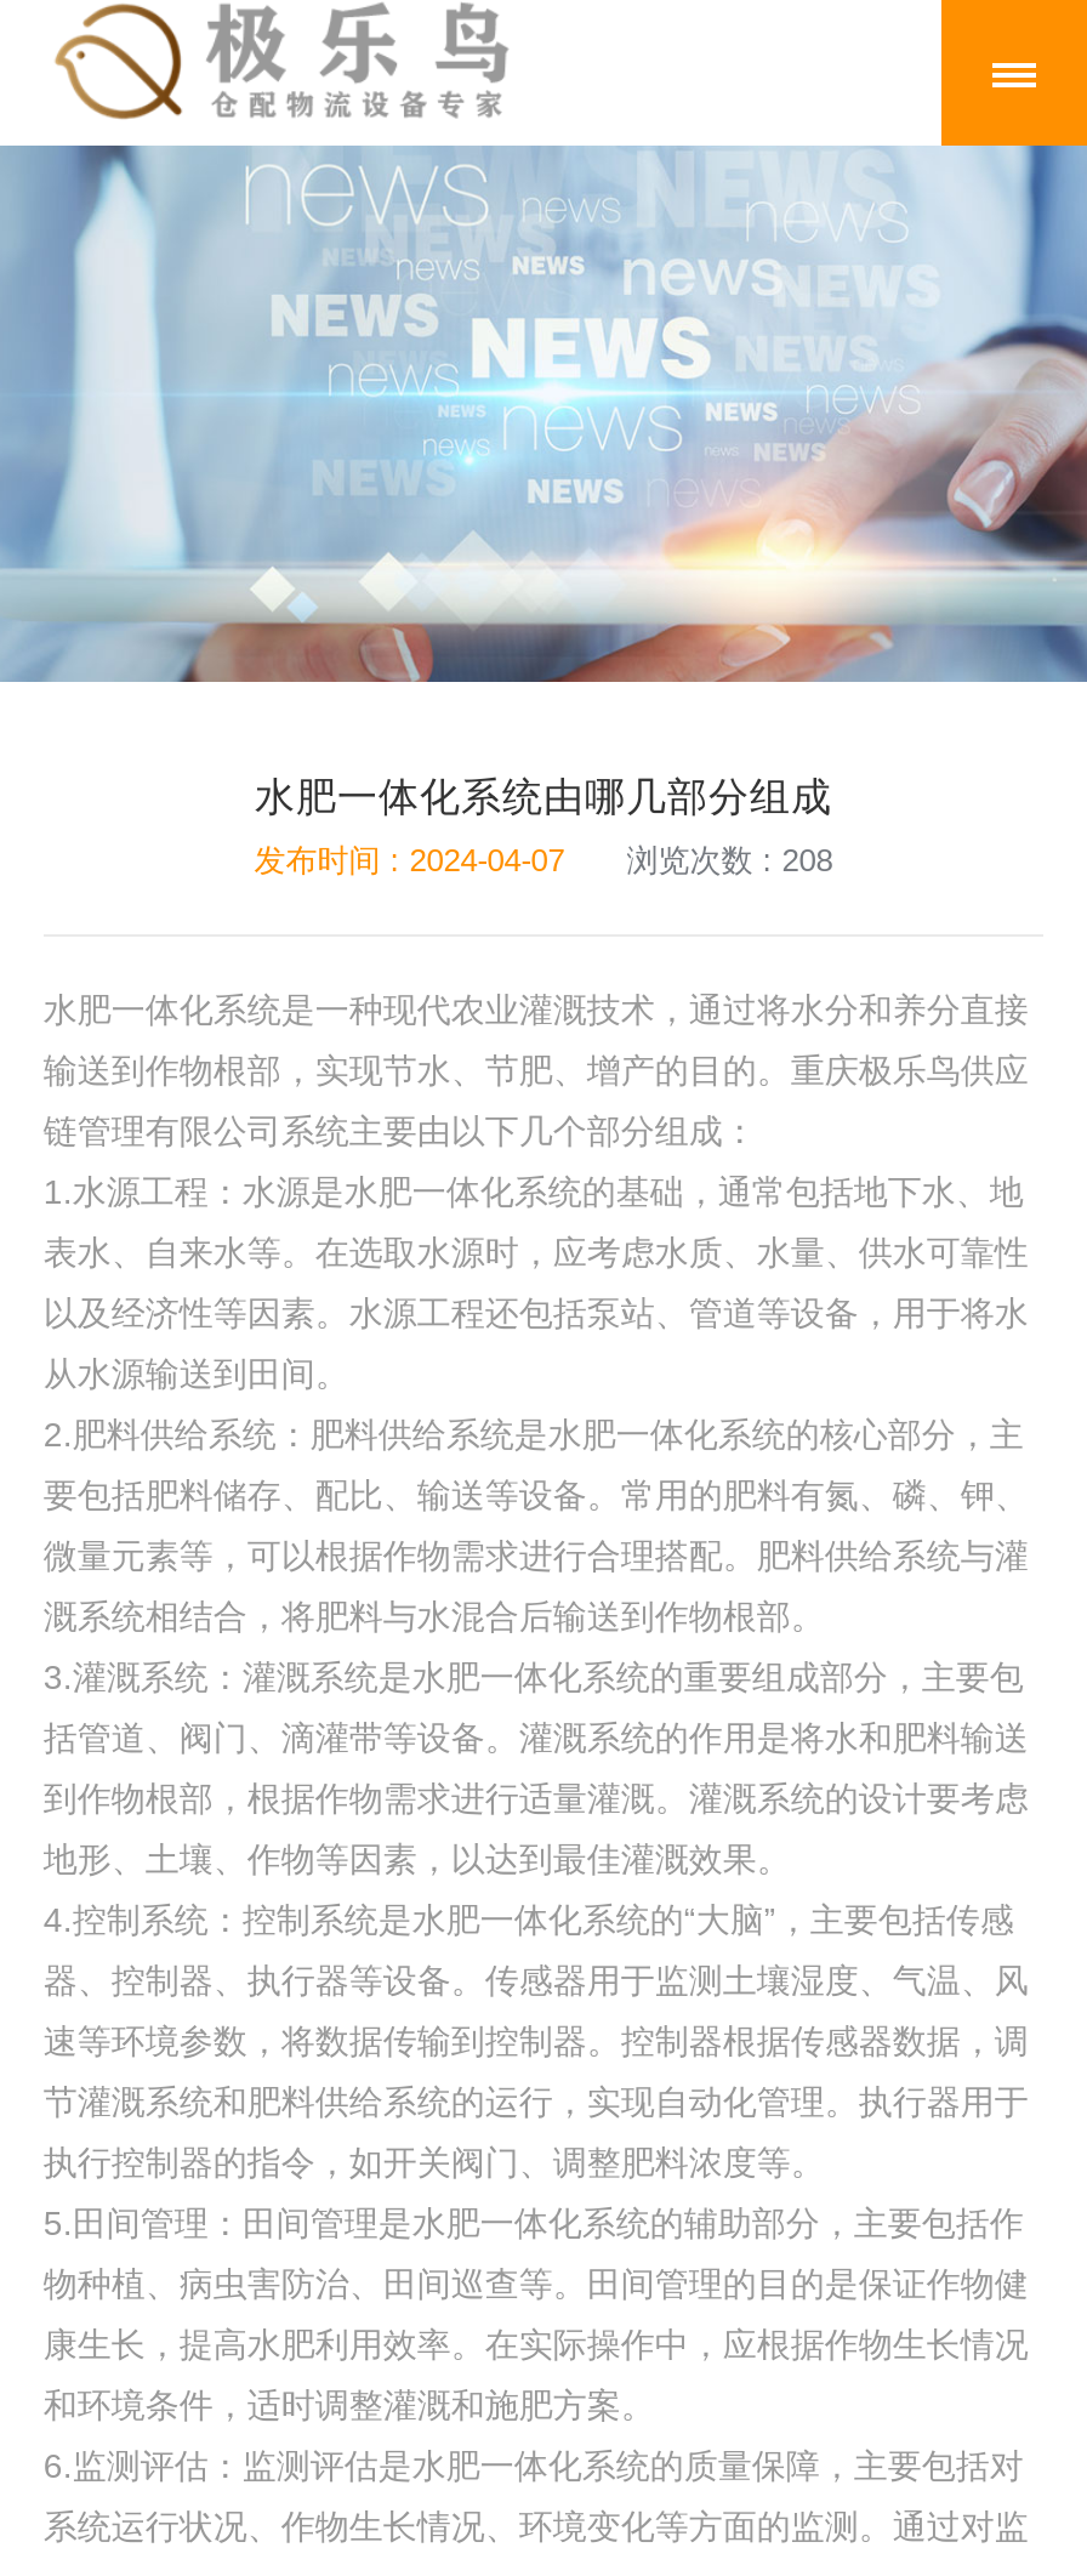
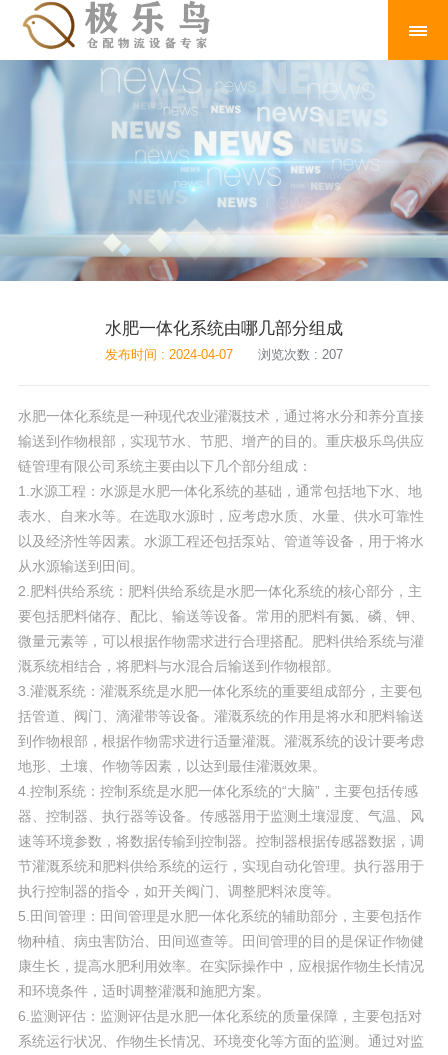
- 发布时间 : 2024-04-07 浏览次数 : 208
+ 发布时间 : 2024-04-07 浏览次数 : 207
